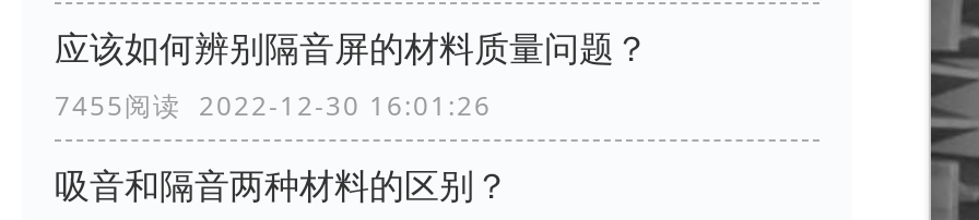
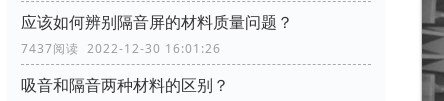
- 7455阅读 2022-12-30 16:01:26
+ 7437阅读 2022-12-30 16:01:26
